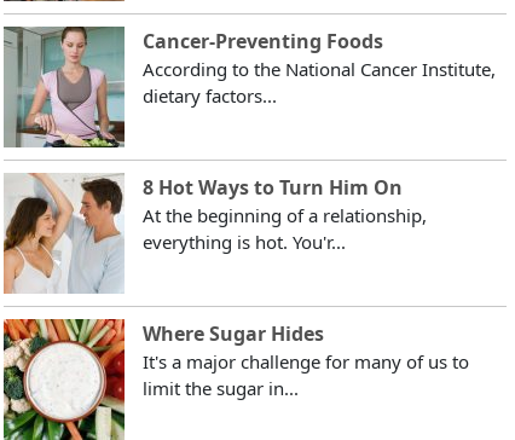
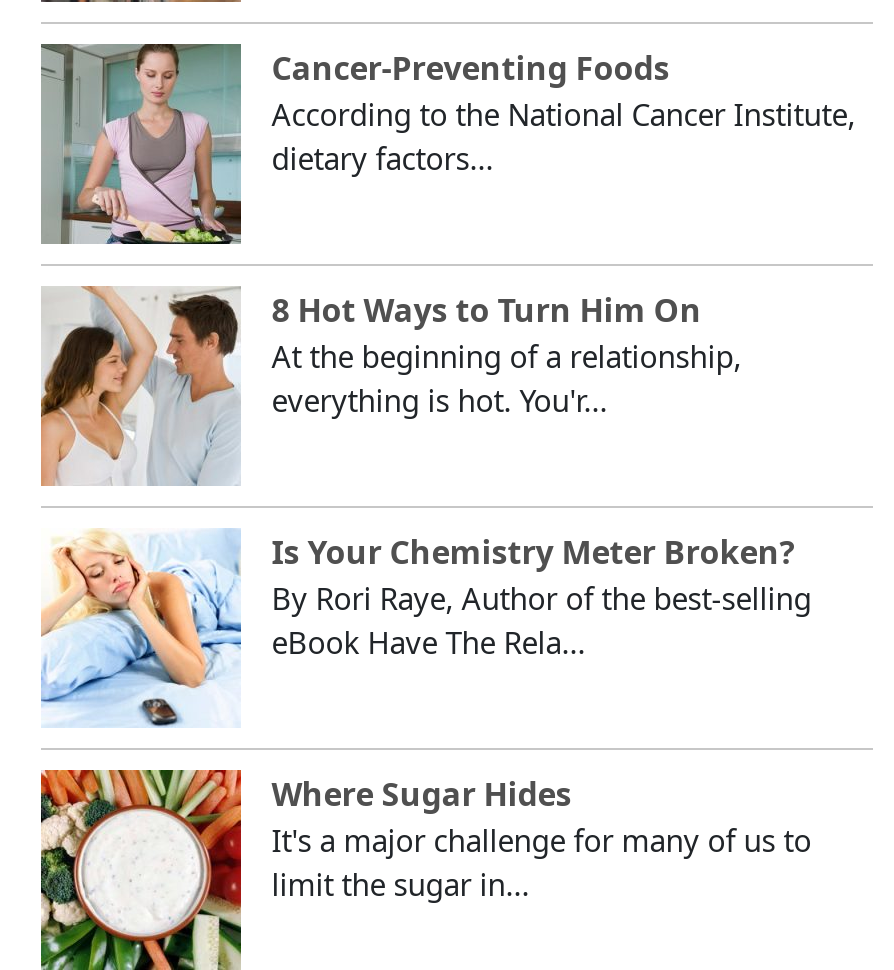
+ [image]
+ Is Your Chemistry Meter Broken?
+ By Rori Raye, Author of the best-selling
+ eBook Have The Rela...
